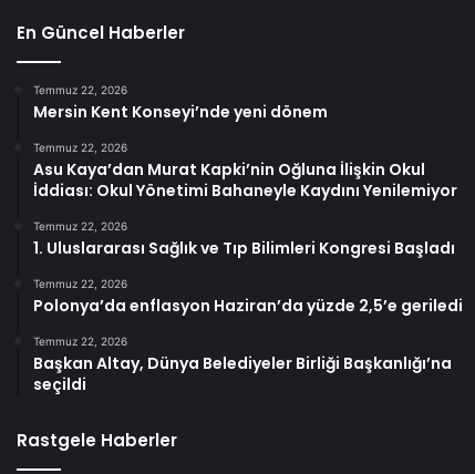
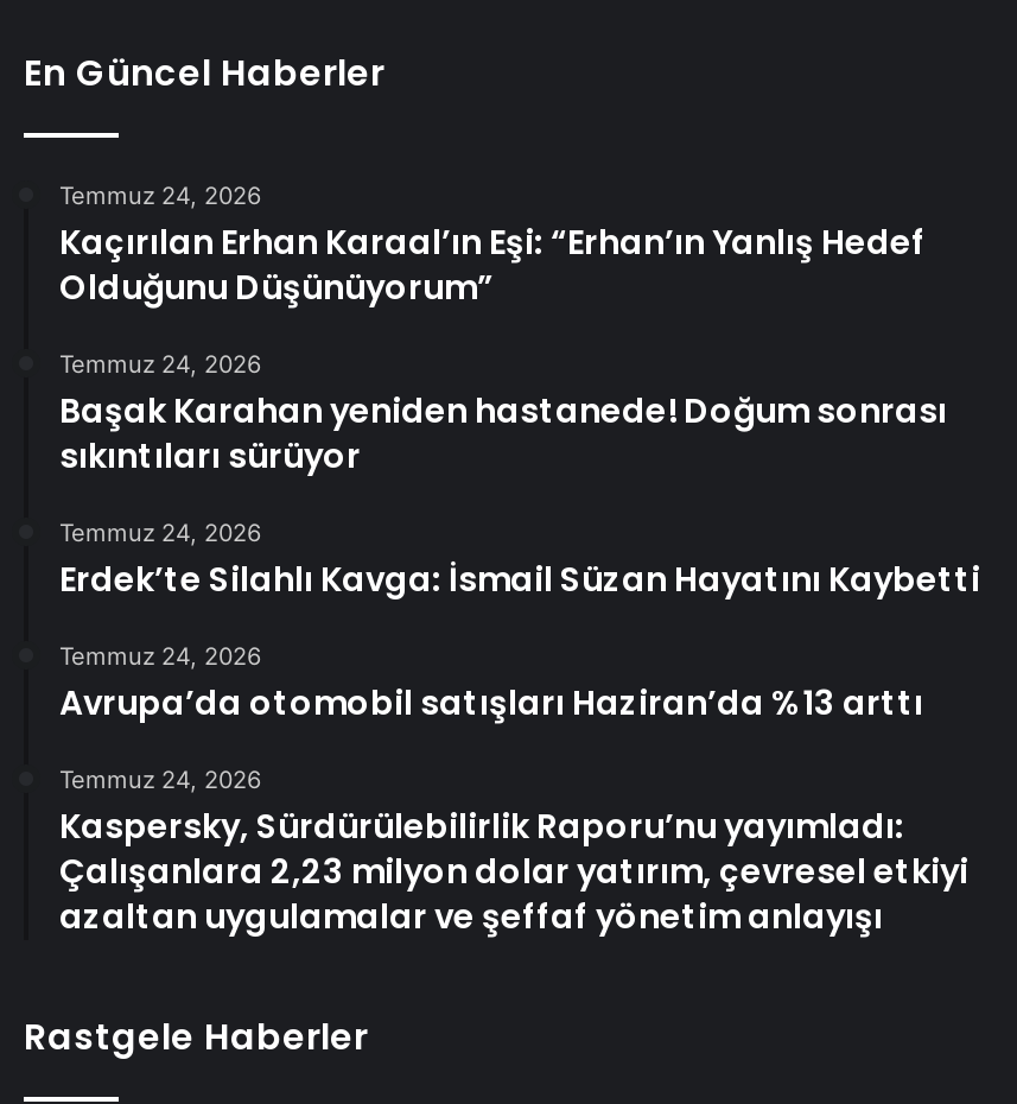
- Temmuz 22, 2026
- Mersin Kent Konseyi’nde yeni dönem
+ Temmuz 24, 2026
+ Kaçırılan Erhan Karaal’ın Eşi: “Erhan’ın Yanlış Hedef
+ Olduğunu Düşünüyorum”

- Temmuz 22, 2026
- Asu Kaya’dan Murat Kapki’nin Oğluna İlişkin Okul
- İddiası: Okul Yönetimi Bahaneyle Kaydını Yenilemiyor
+ Temmuz 24, 2026
+ Başak Karahan yeniden hastanede! Doğum sonrası
+ sıkıntıları sürüyor

- Temmuz 22, 2026
- 1. Uluslararası Sağlık ve Tıp Bilimleri Kongresi Başladı
+ Temmuz 24, 2026
+ Erdek’te Silahlı Kavga: İsmail Süzan Hayatını Kaybetti

- Temmuz 22, 2026
- Polonya’da enflasyon Haziran’da yüzde 2,5’e geriledi
+ Temmuz 24, 2026
+ Avrupa’da otomobil satışları Haziran’da %13 arttı

- Temmuz 22, 2026
- Başkan Altay, Dünya Belediyeler Birliği Başkanlığı’na
- seçildi
+ Temmuz 24, 2026
+ Kaspersky, Sürdürülebilirlik Raporu’nu yayımladı:
+ Çalışanlara 2,23 milyon dolar yatırım, çevresel etkiyi
+ azaltan uygulamalar ve şeffaf yönetim anlayışı
